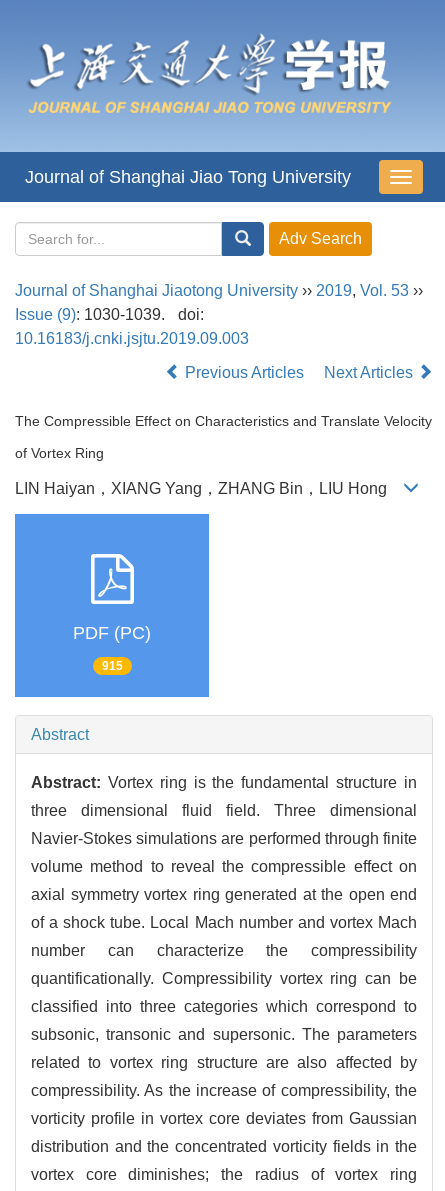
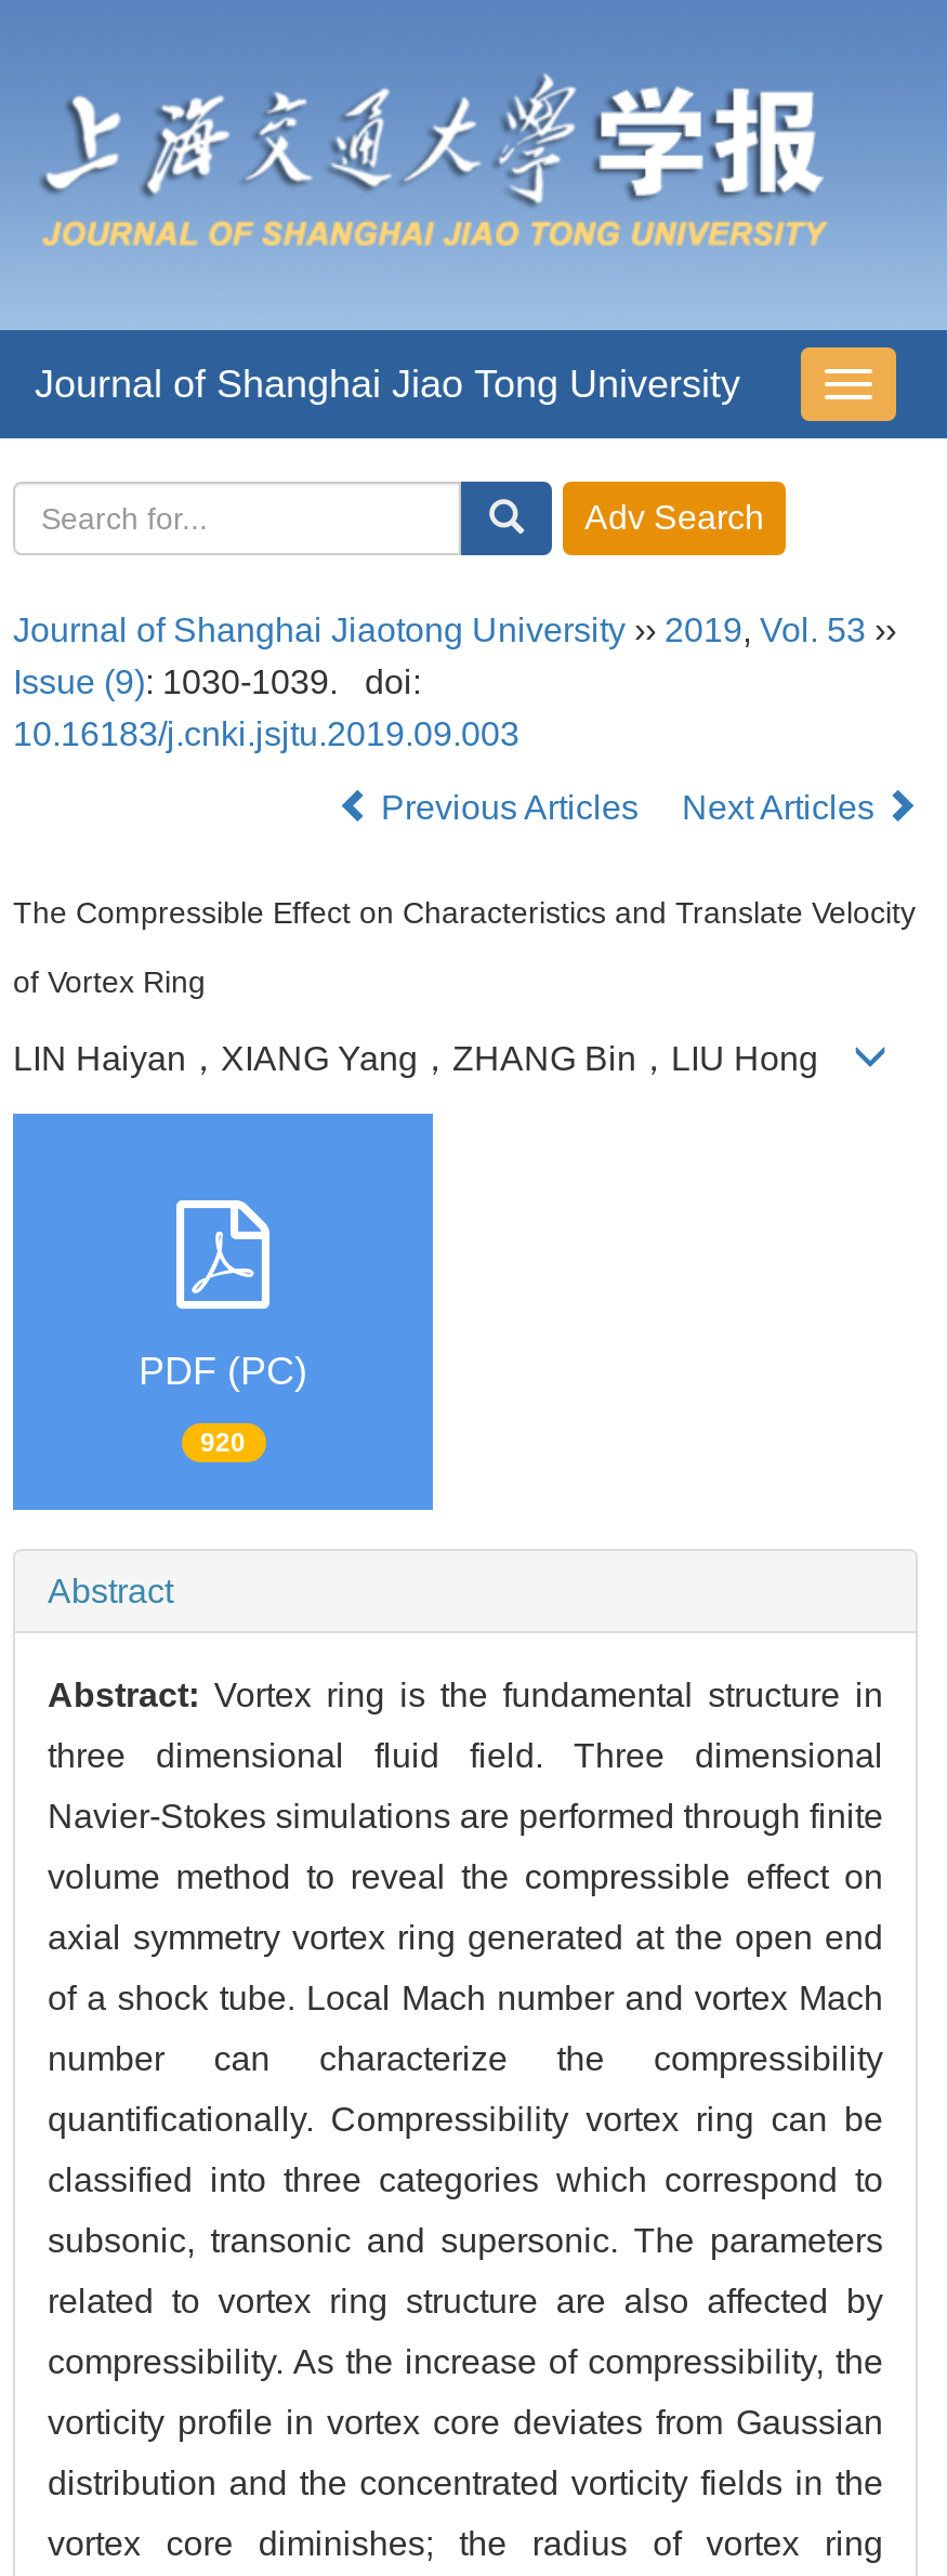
- 915
+ 920
